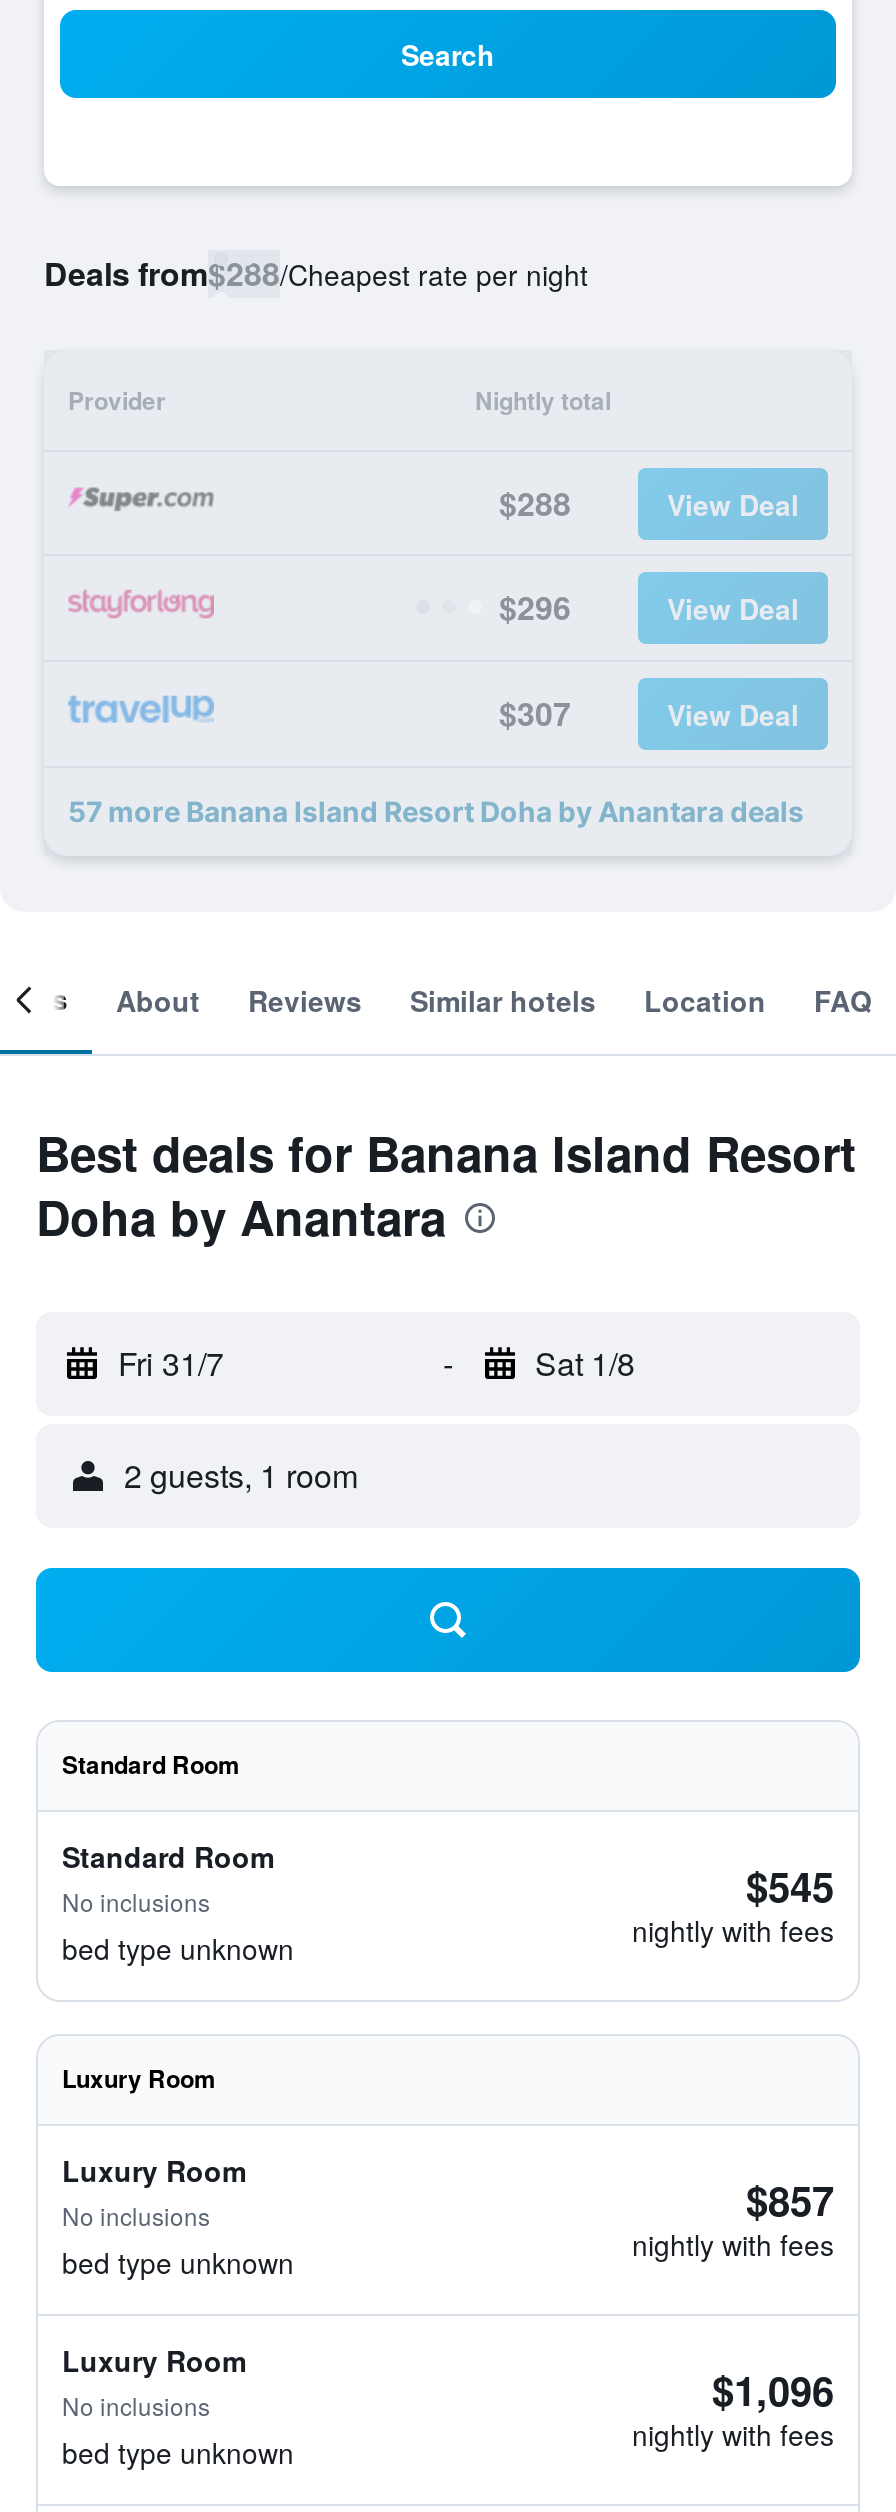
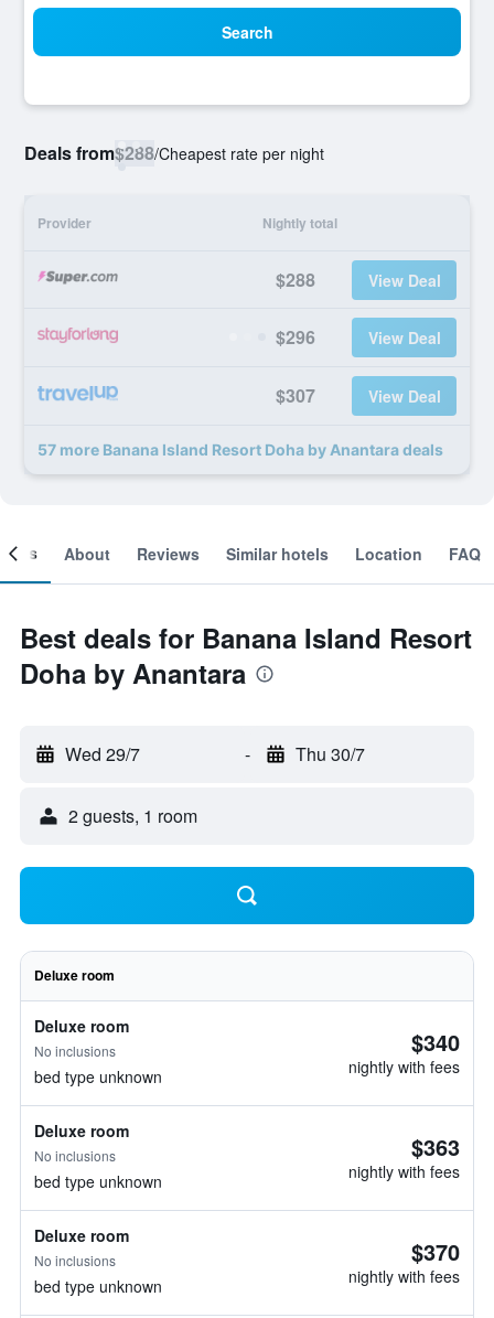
- Fri 31/7
+ Wed 29/7

- Sat 1/8
+ Thu 30/7

- Standard Room
+ Deluxe room

- Standard Room
+ Deluxe room

- $545
+ $340

- Luxury Room
- Luxury Room
+ Deluxe room

- $857
+ $363

- Luxury Room
+ Deluxe room

- $1,096
+ $370
